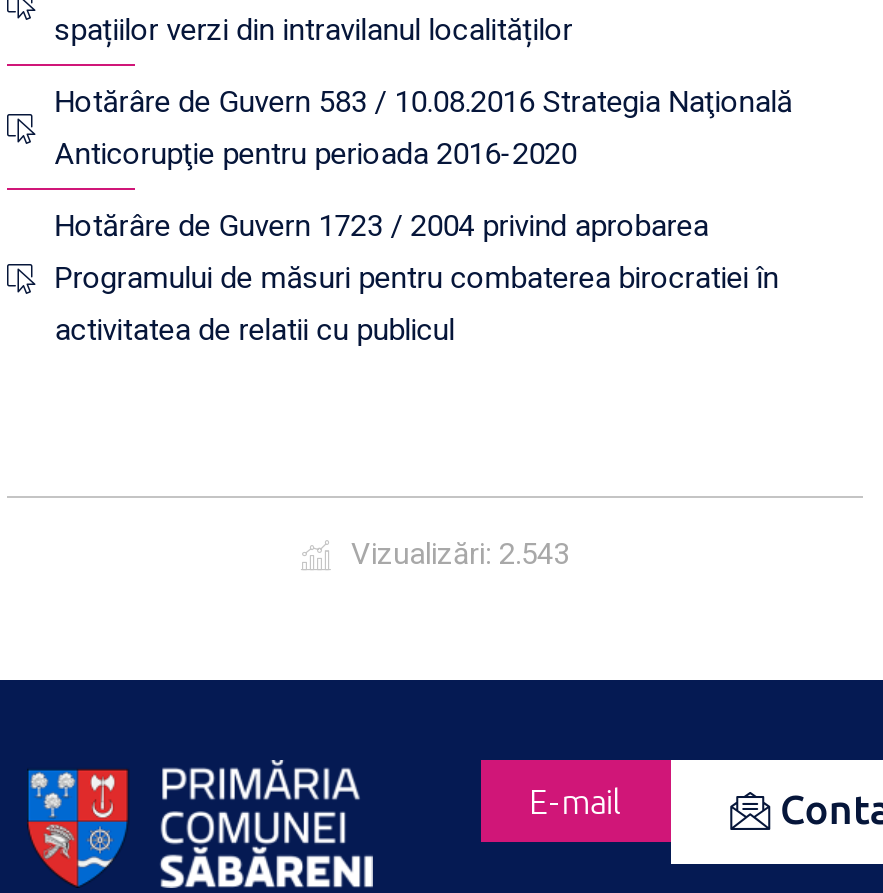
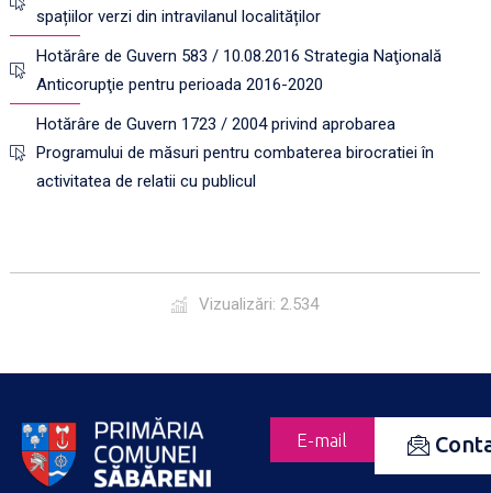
- Vizualizări: 2.543
+ Vizualizări: 2.534
